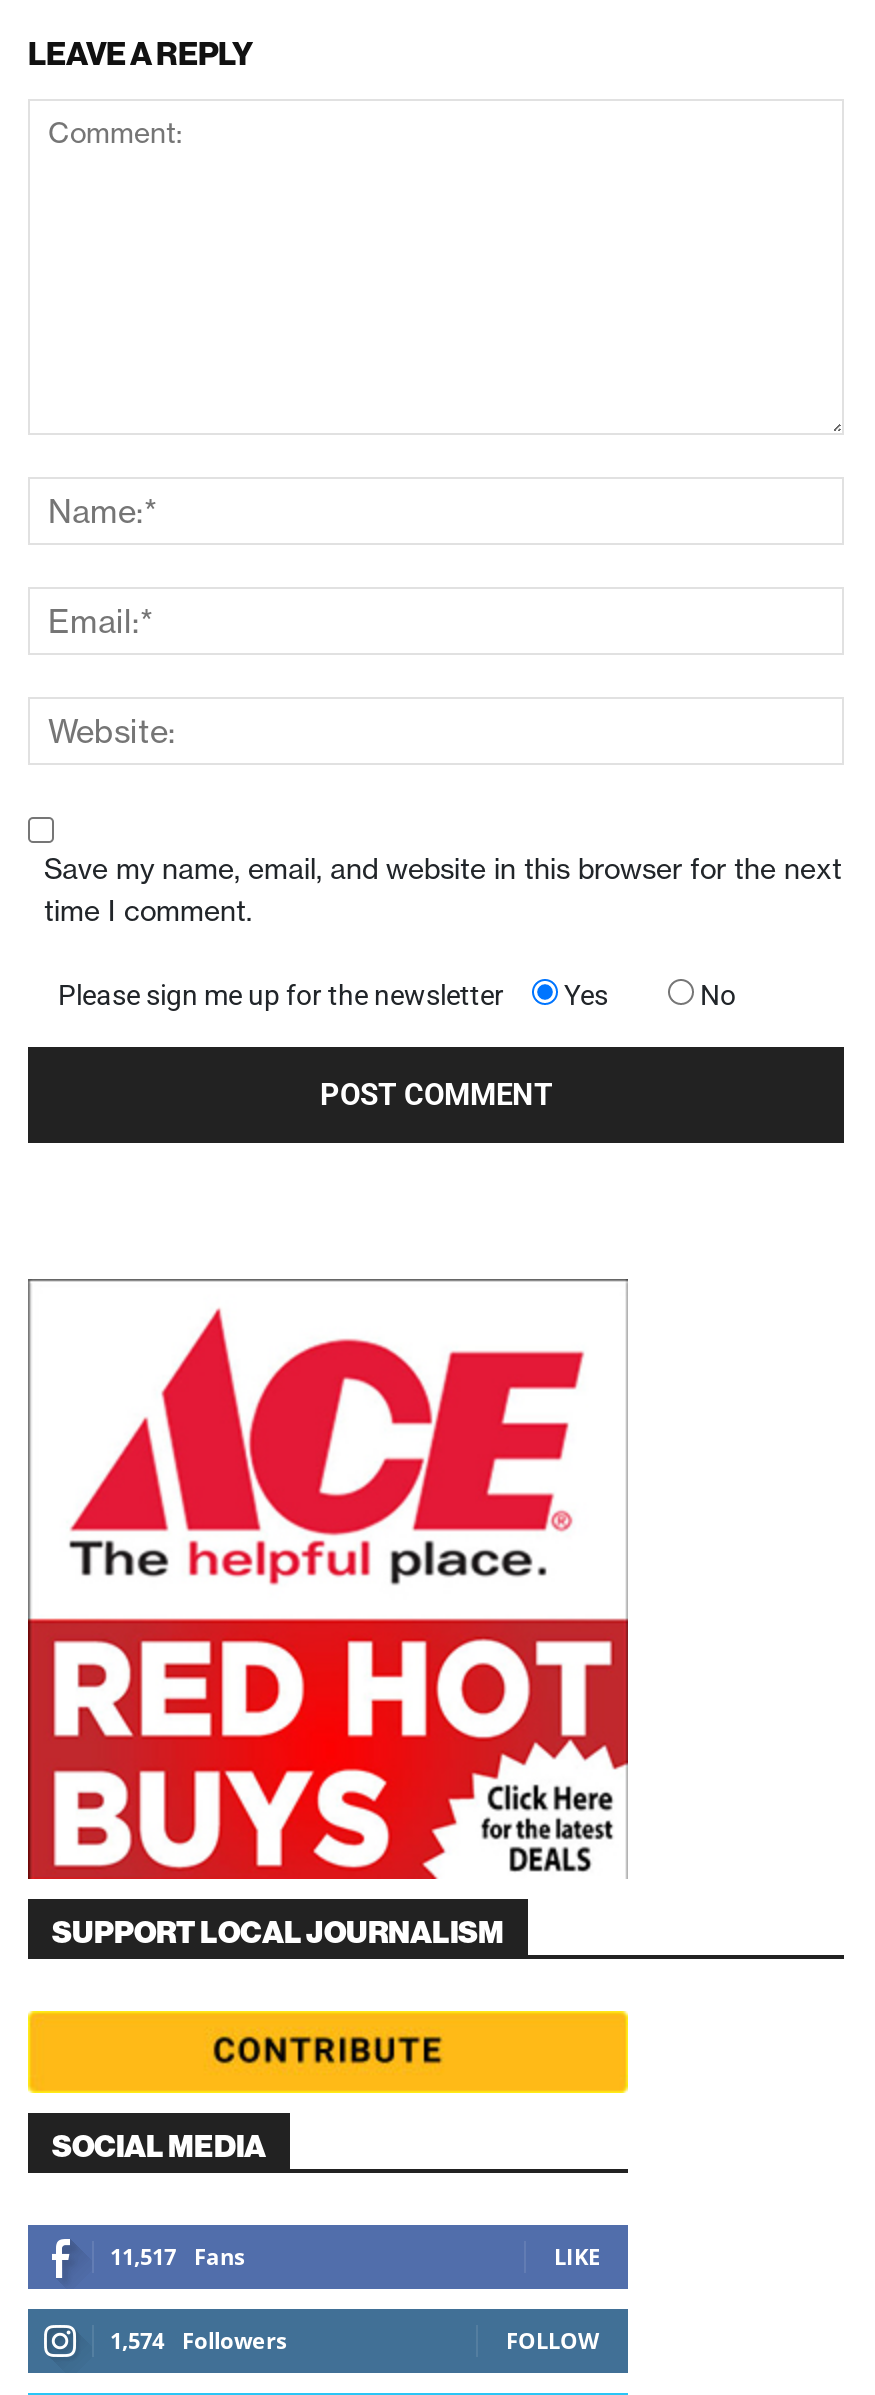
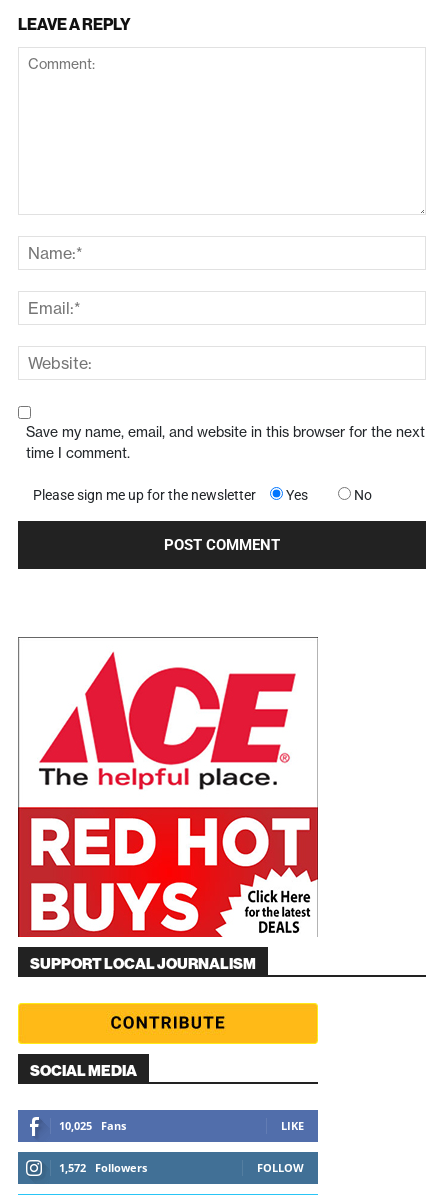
- 11,517 Fans
+ 10,025 Fans

- 1,574 Followers
+ 1,572 Followers
